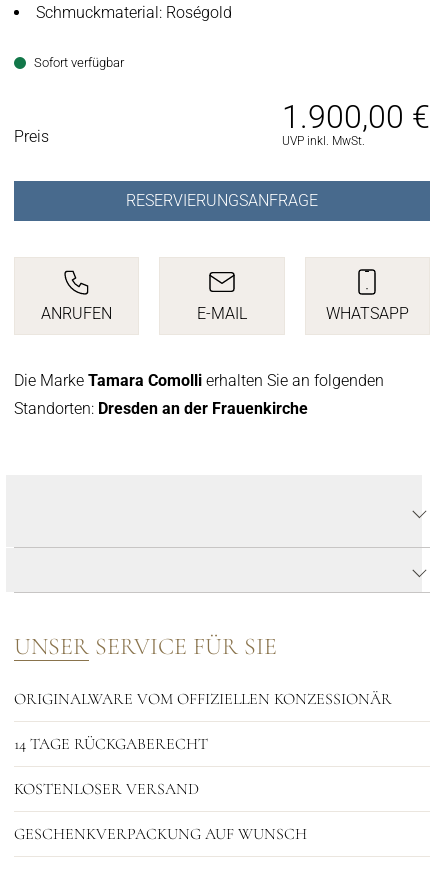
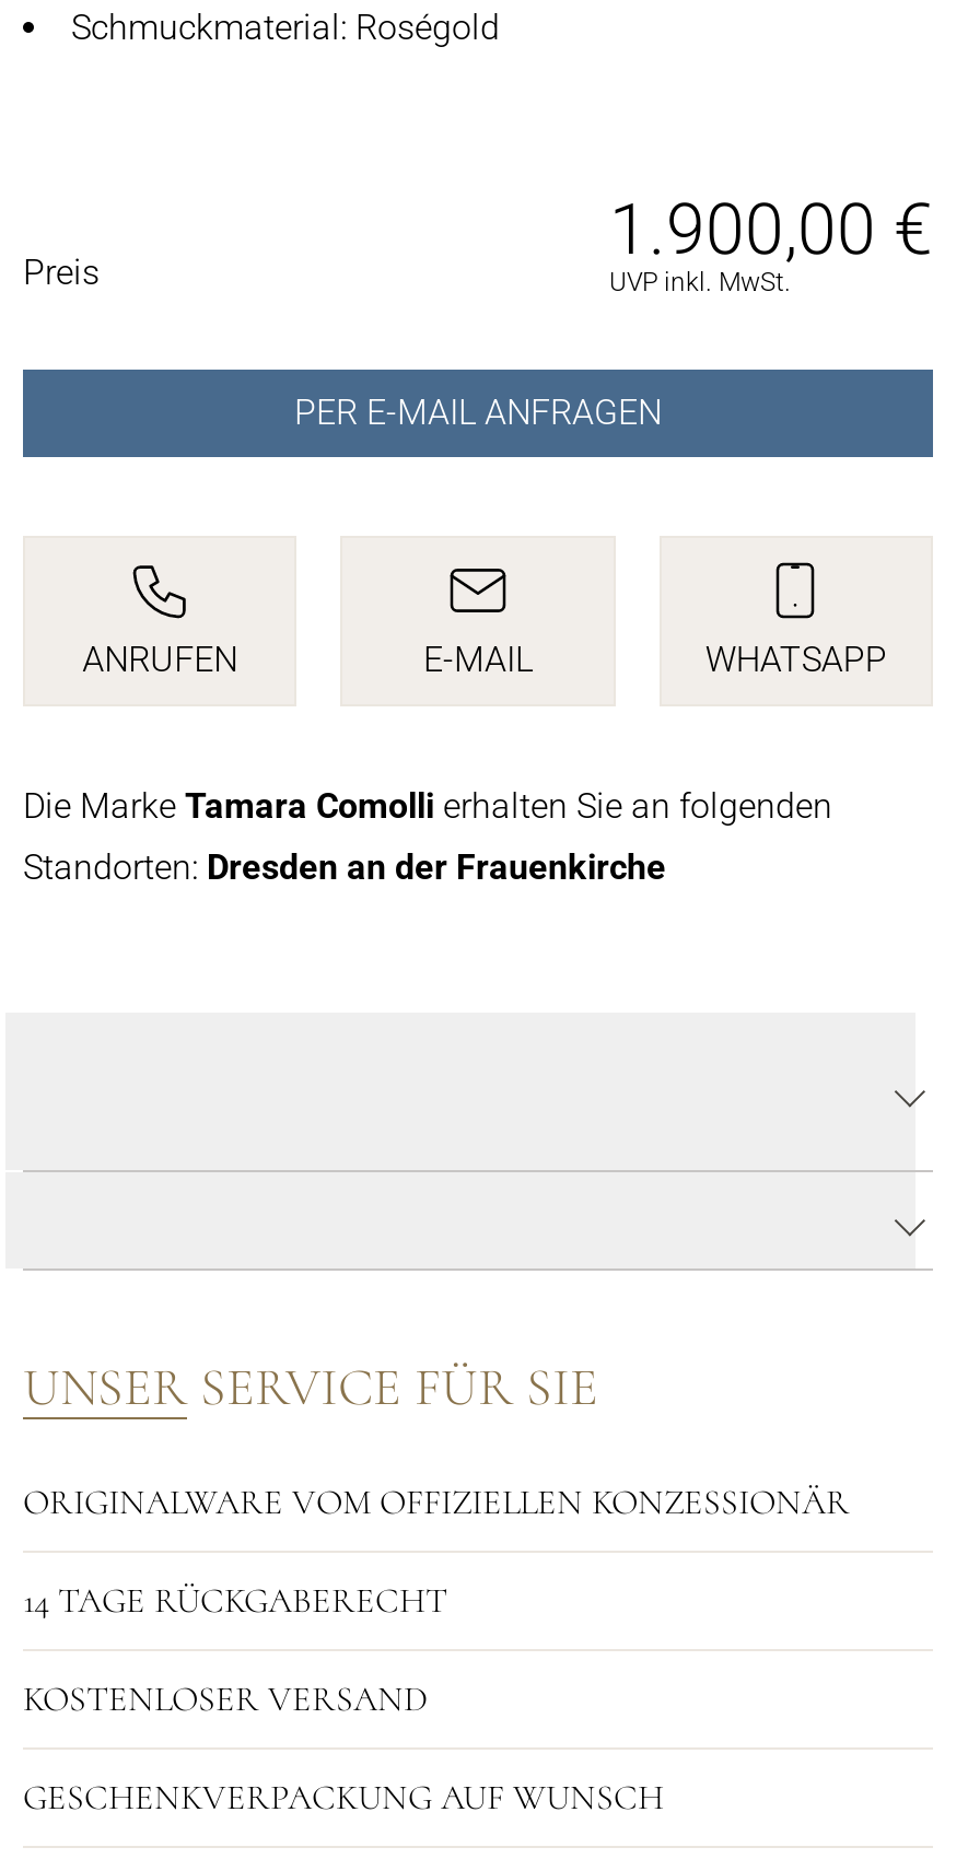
- Sofort verfügbar

- RESERVIERUNGSANFRAGE
+ PER E-MAIL ANFRAGEN
